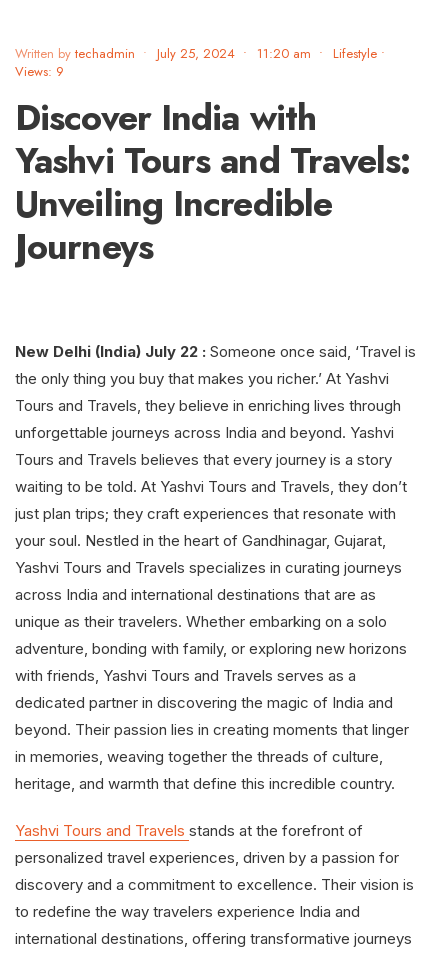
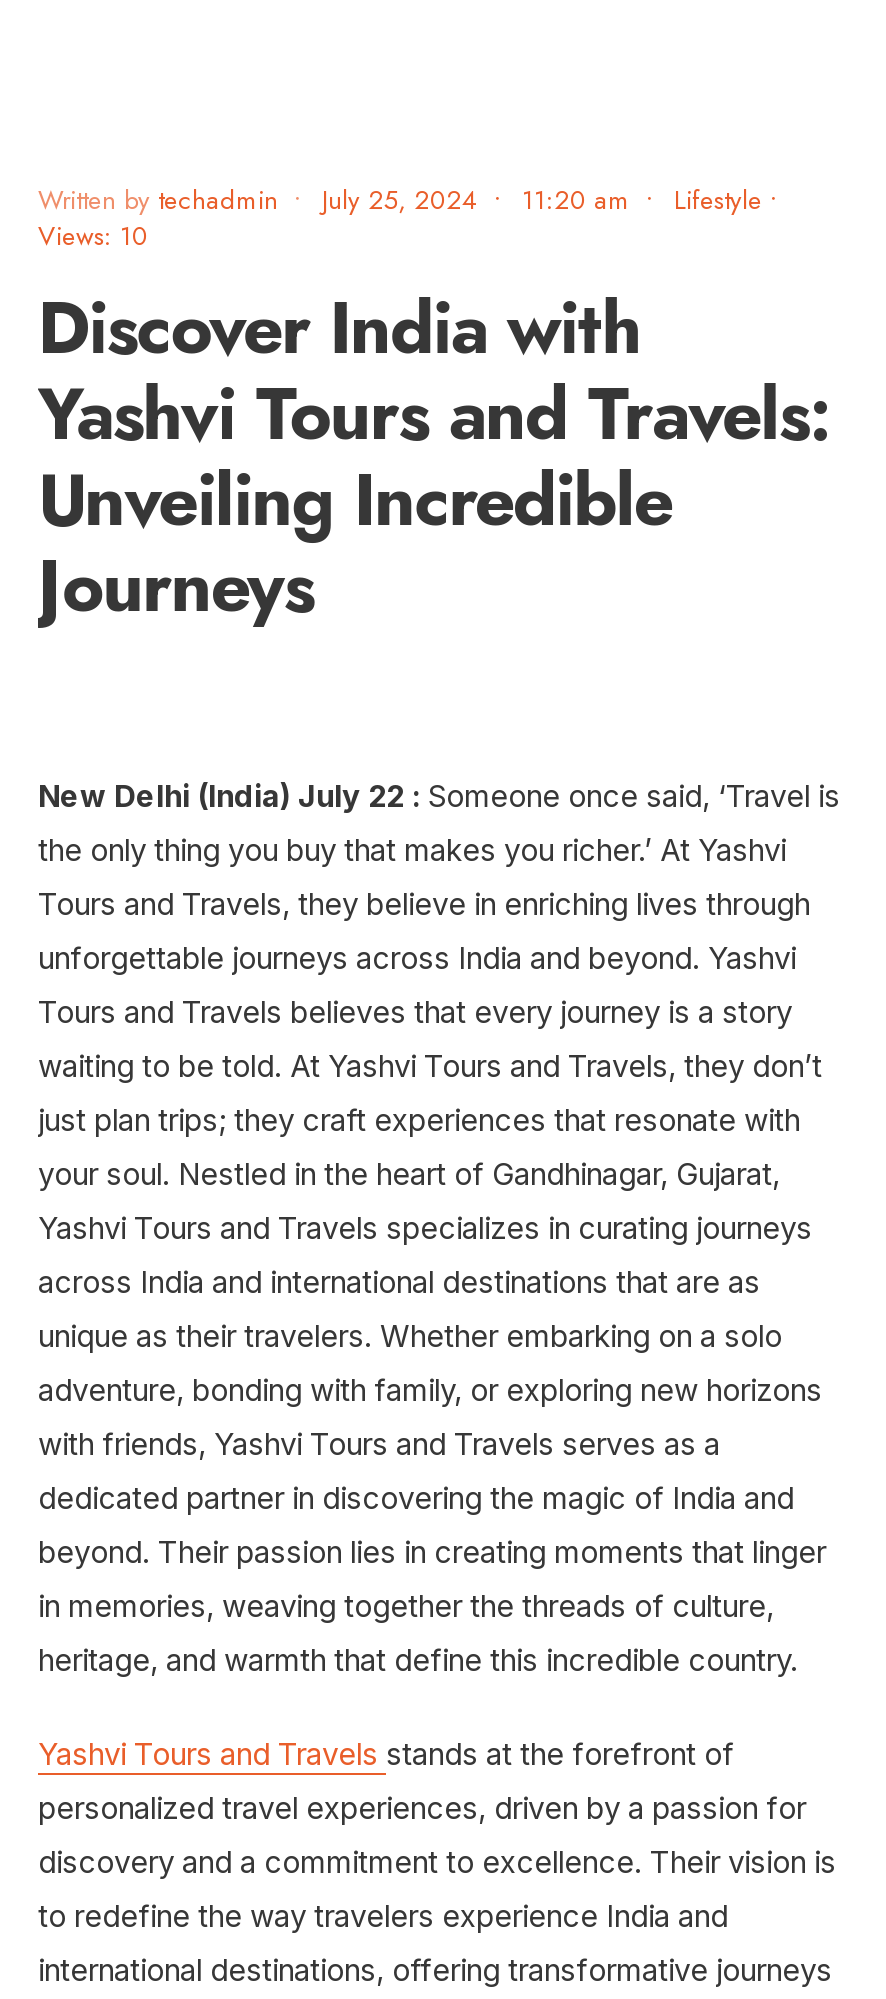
- Views: 9
+ Views: 10
